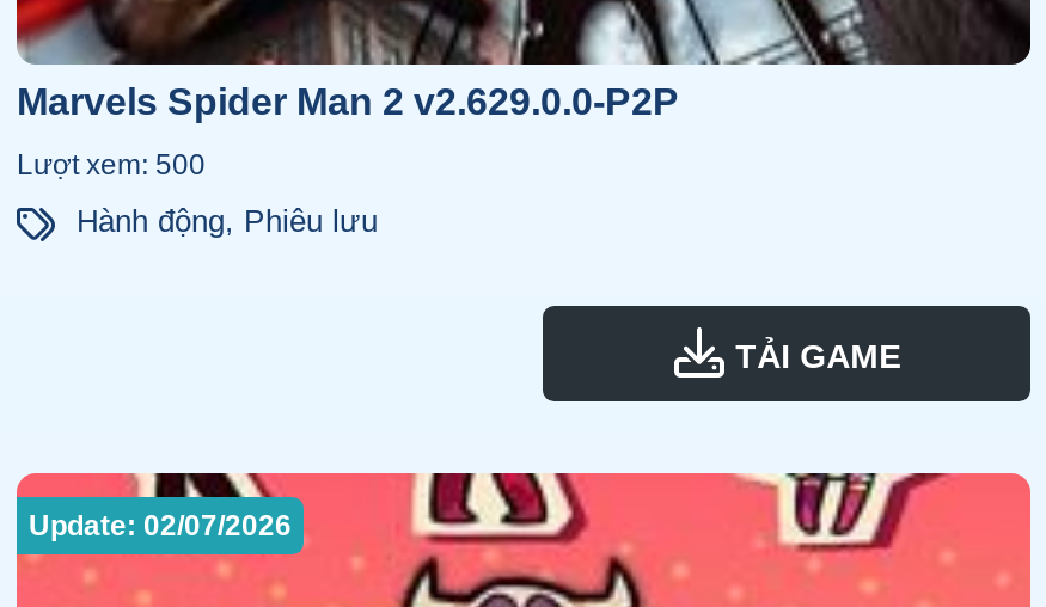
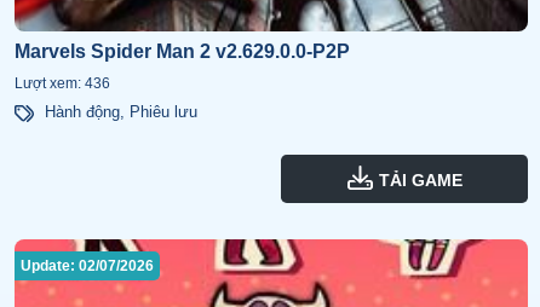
- Lượt xem: 500
+ Lượt xem: 436
